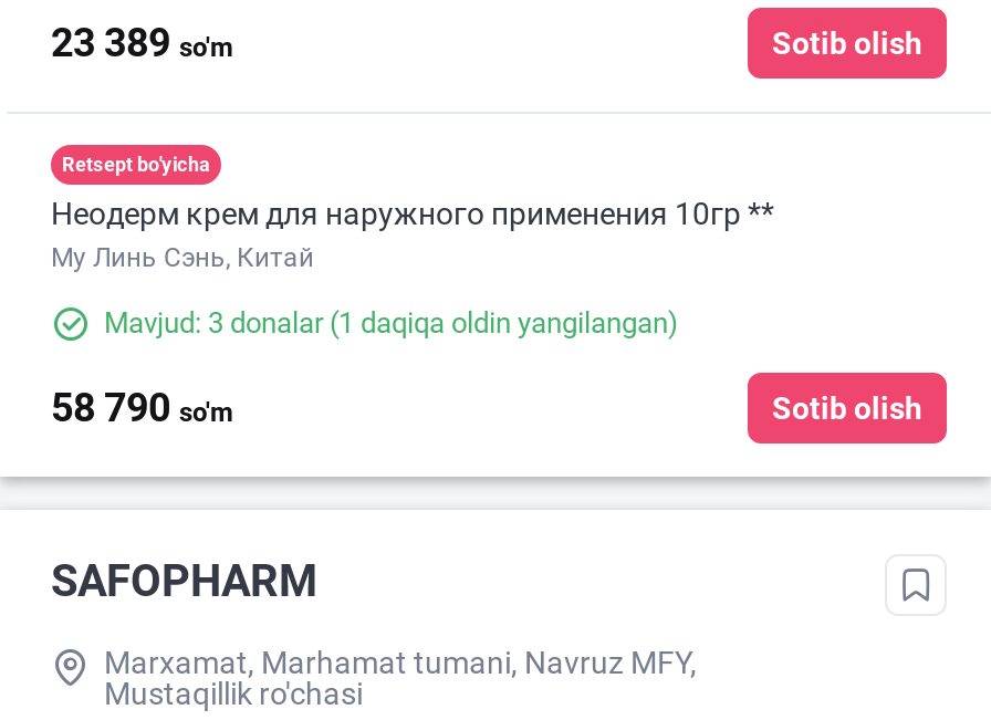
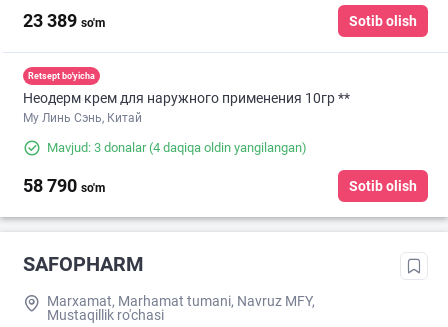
- Mavjud: 3 donalar (1 daqiqa oldin yangilangan)
+ Mavjud: 3 donalar (4 daqiqa oldin yangilangan)
